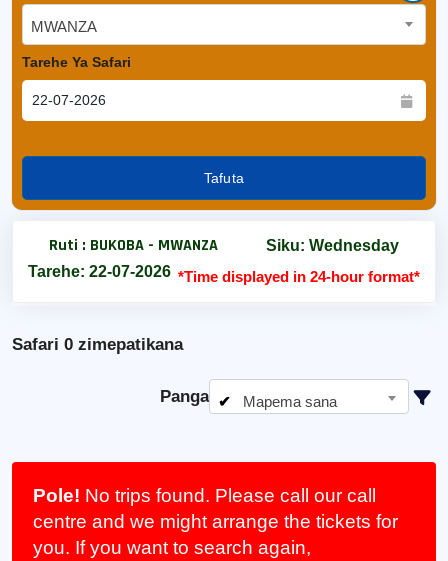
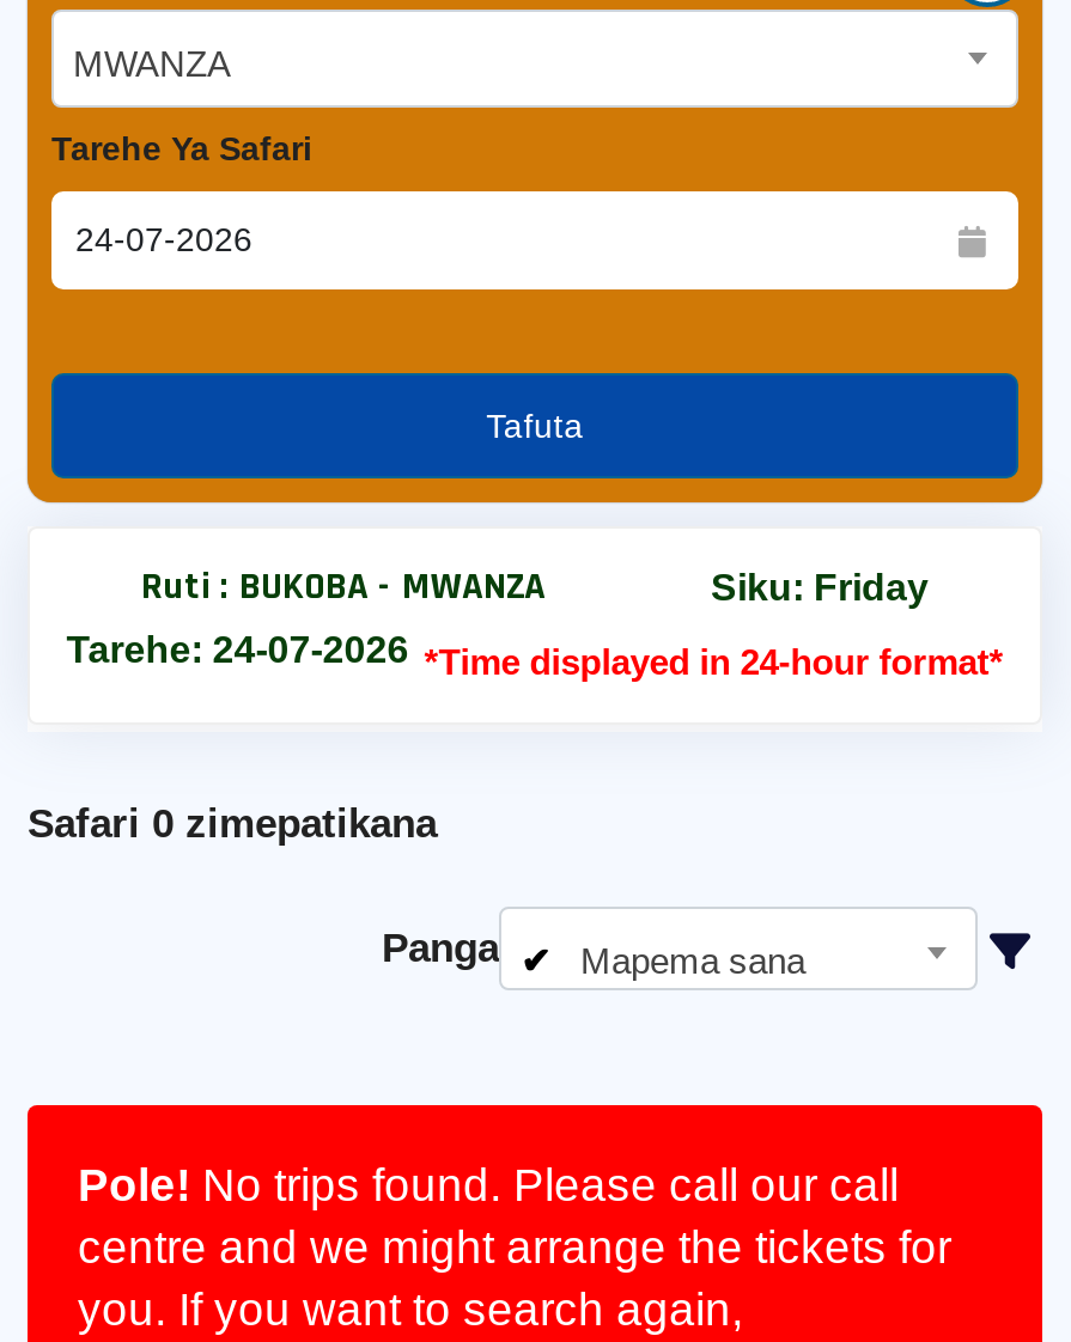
- Siku: Wednesday
+ Siku: Friday

- Tarehe: 22-07-2026 *Time displayed in 24-hour format*
+ Tarehe: 24-07-2026 *Time displayed in 24-hour format*
